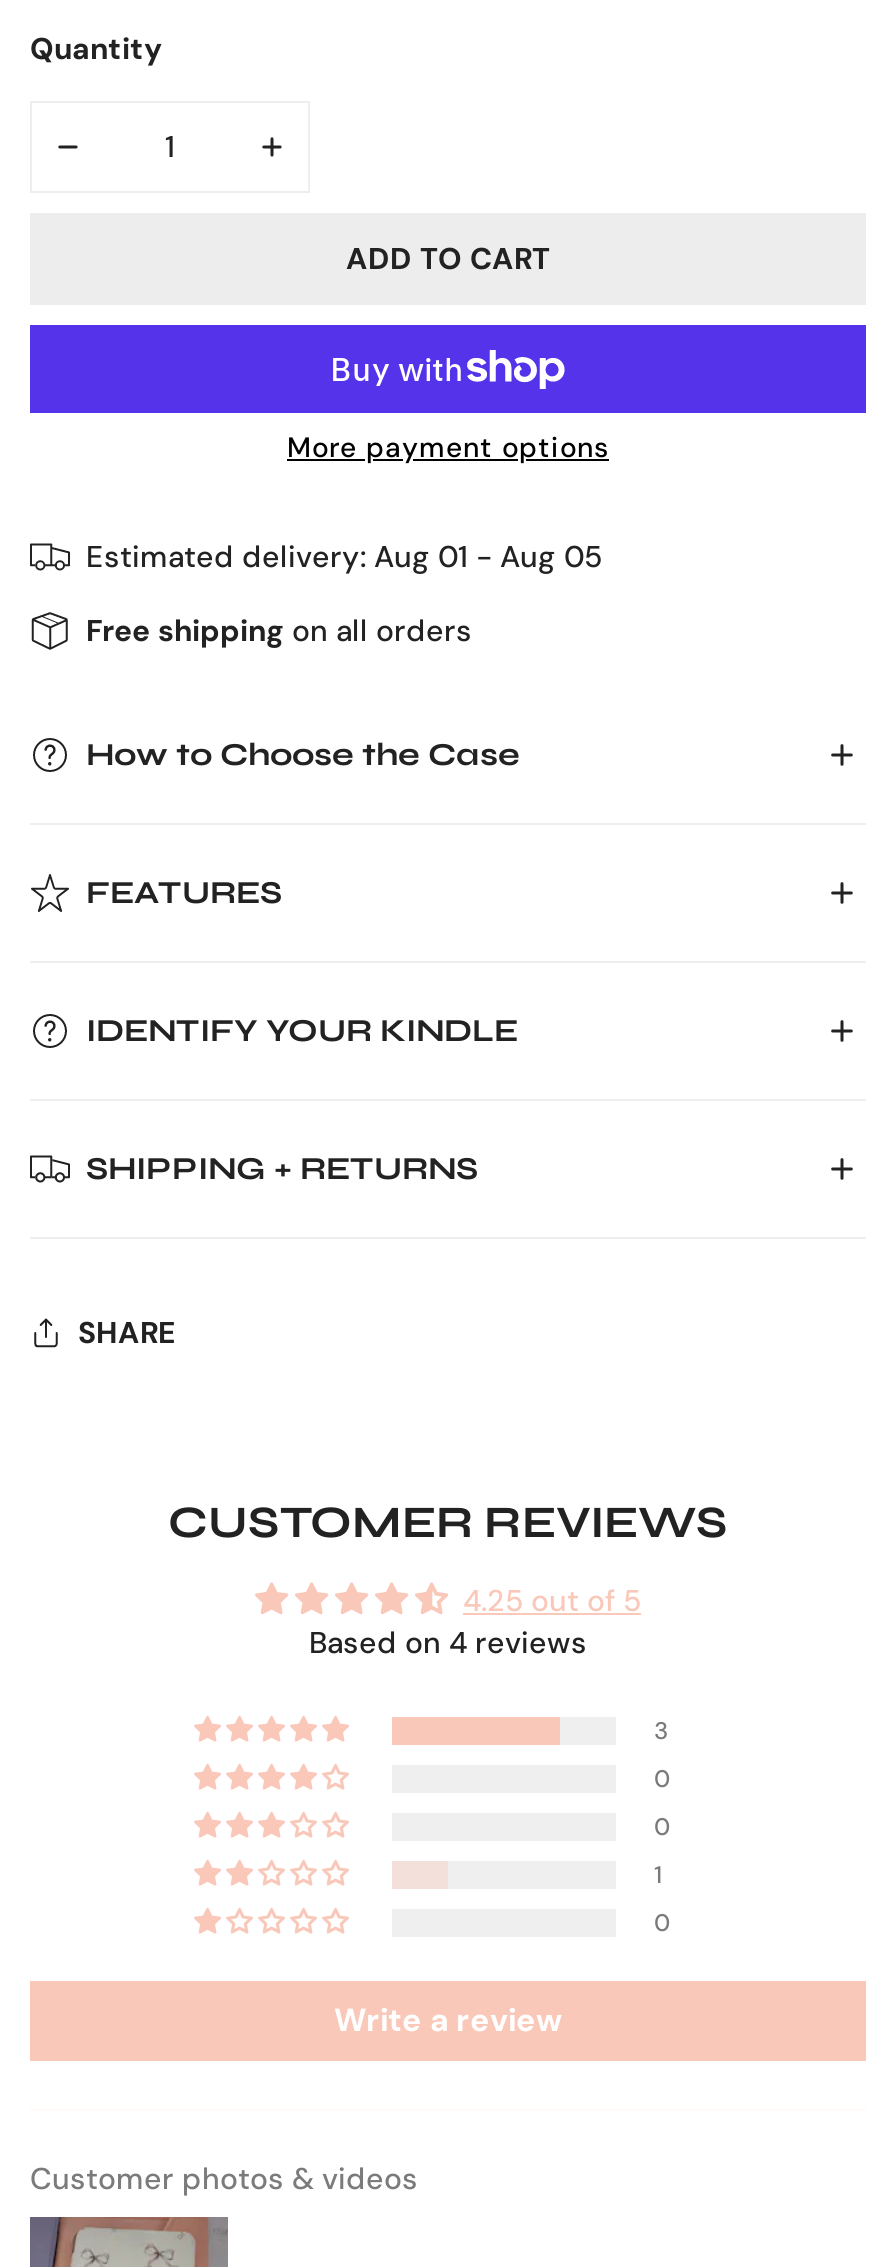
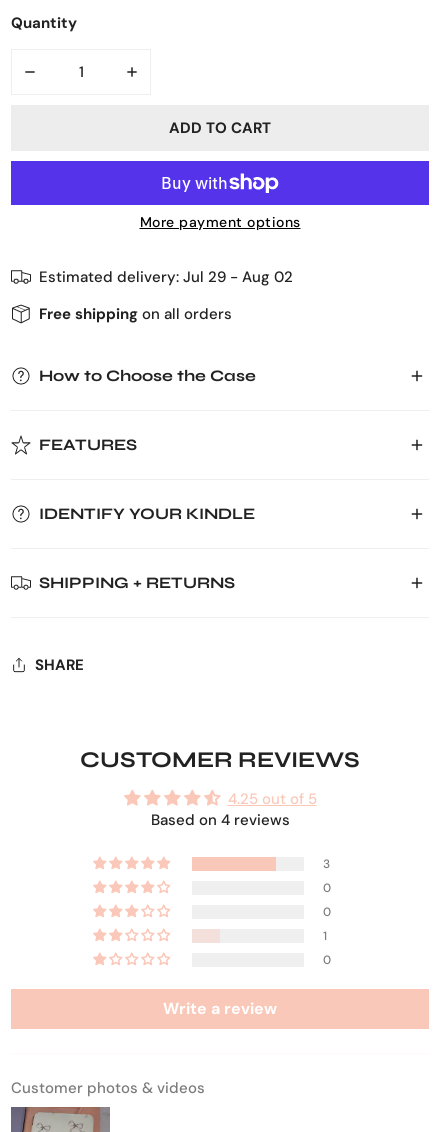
- Estimated delivery: Aug 01 - Aug 05
+ Estimated delivery: Jul 29 - Aug 02
